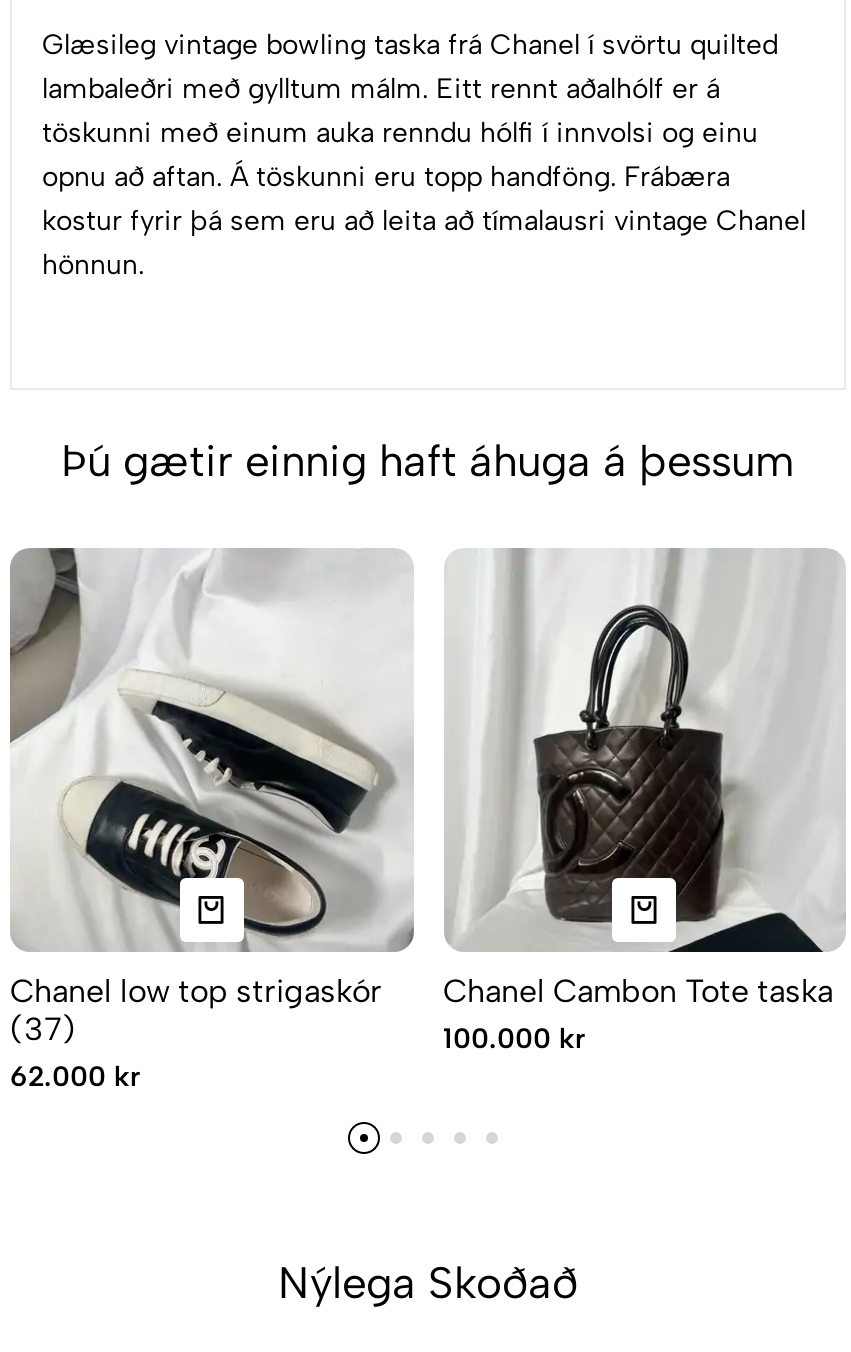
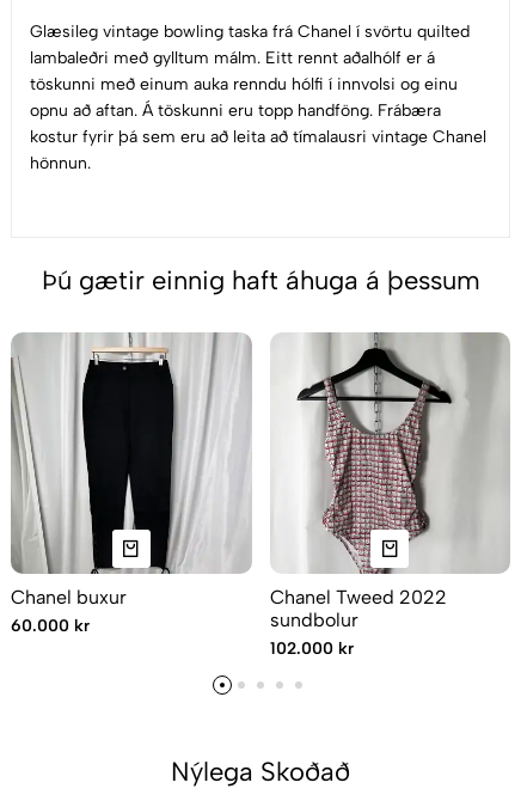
- [image]
- Chanel low top strigaskór
- (37)
- 62.000 kr
+ [image]
+ Chanel buxur
+ 60.000 kr

- [image]
- Chanel Cambon Tote taska
- 100.000 kr
+ [image]
+ Chanel Tweed 2022
+ sundbolur
+ 102.000 kr
